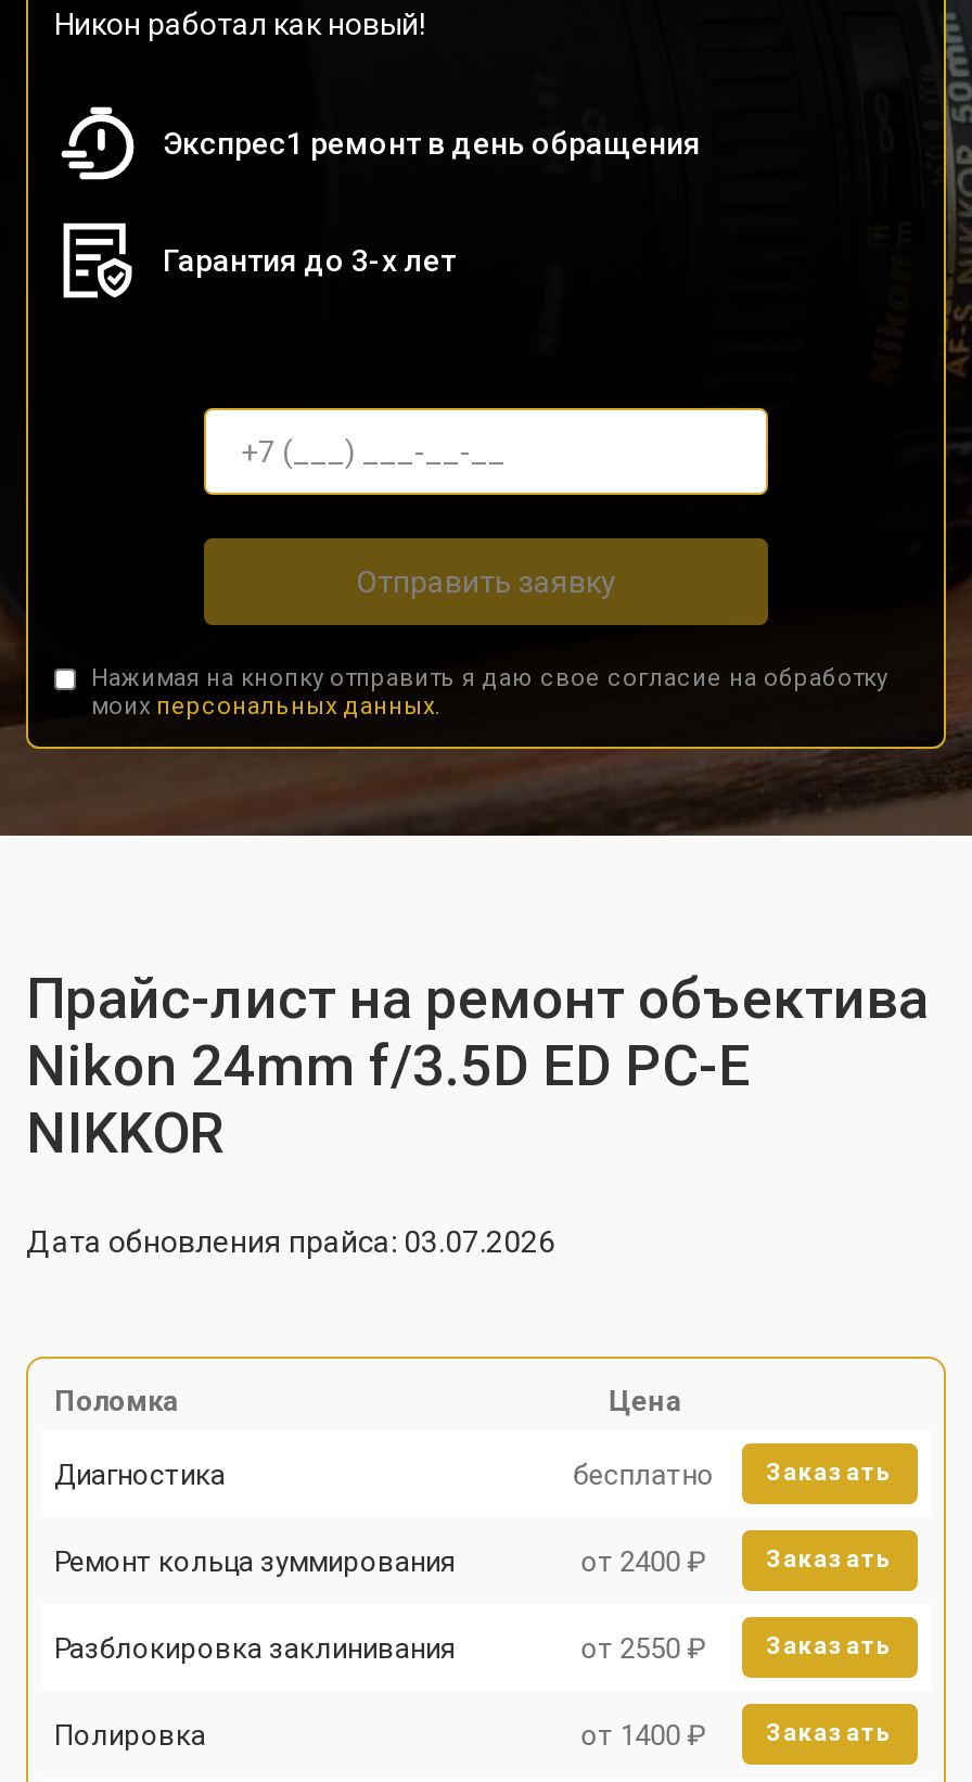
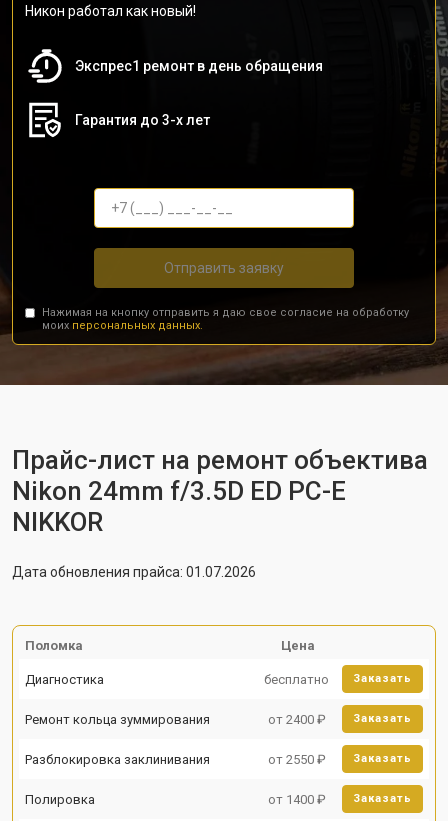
- Дата обновления прайса: 03.07.2026
+ Дата обновления прайса: 01.07.2026
